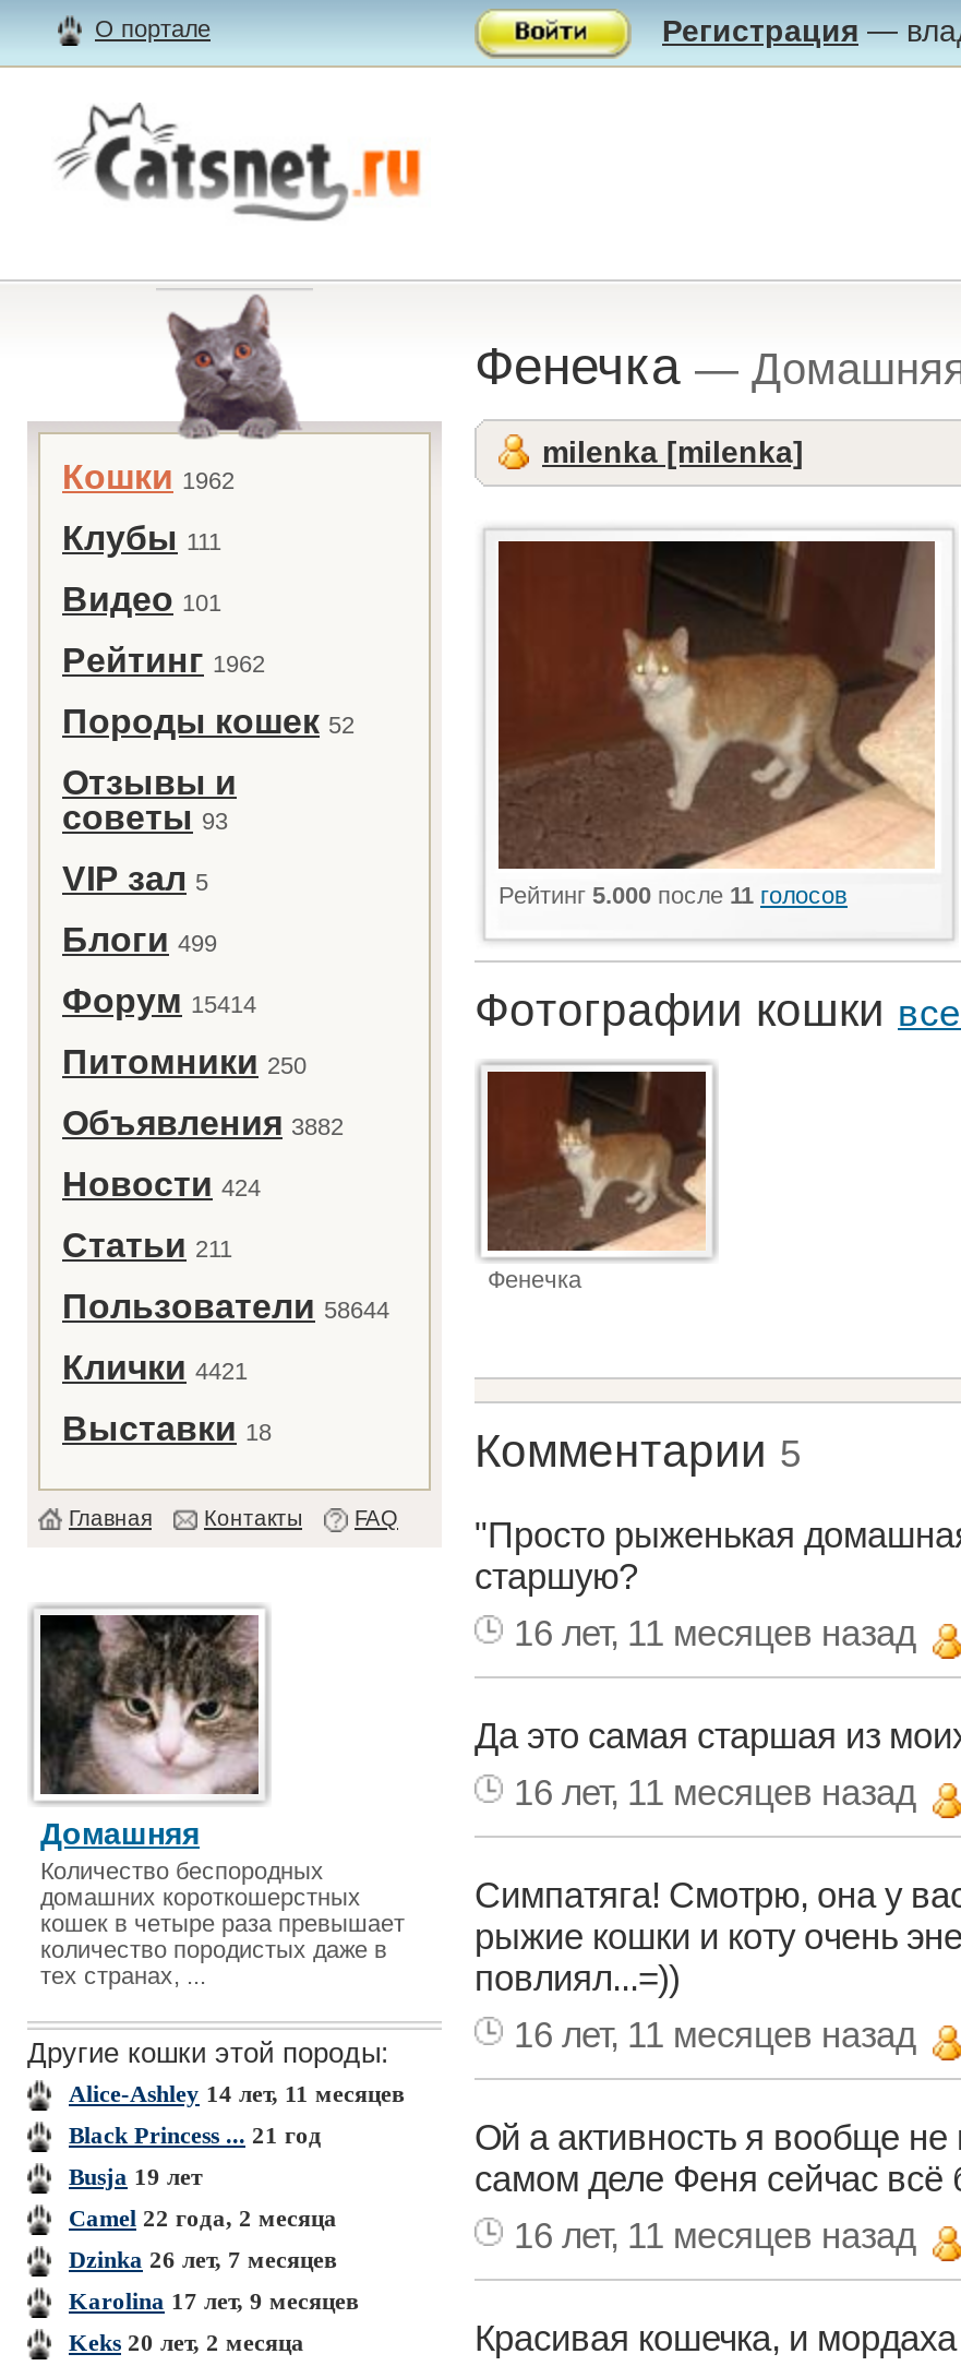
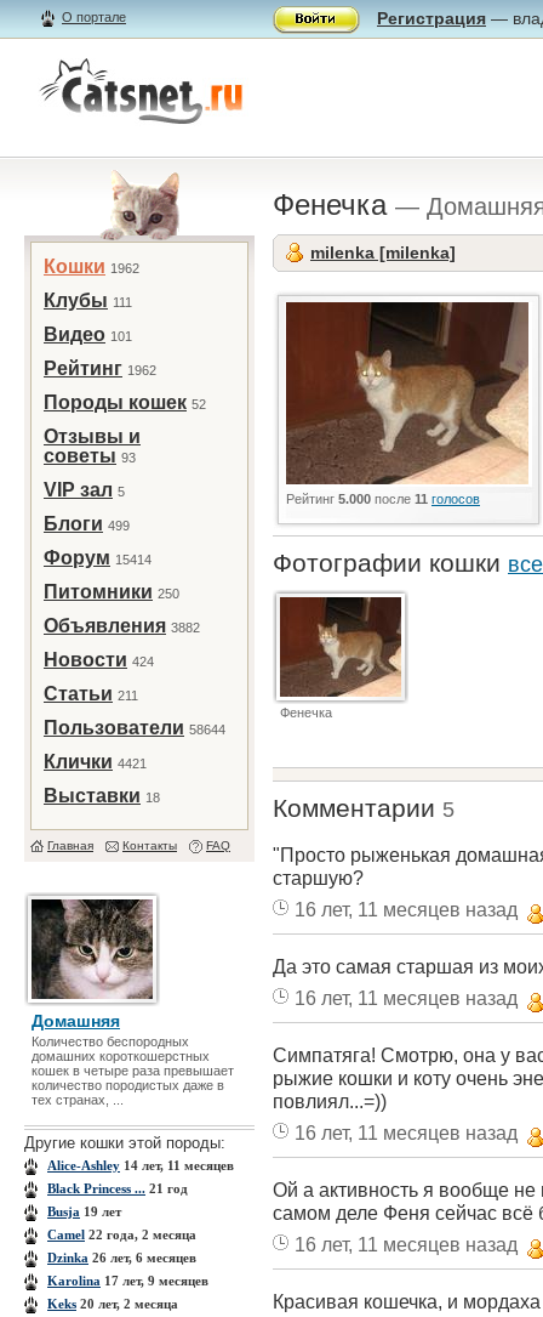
- [image]
+ [image]

- Dzinka 26 лет, 7 месяцев
+ Dzinka 26 лет, 6 месяцев
